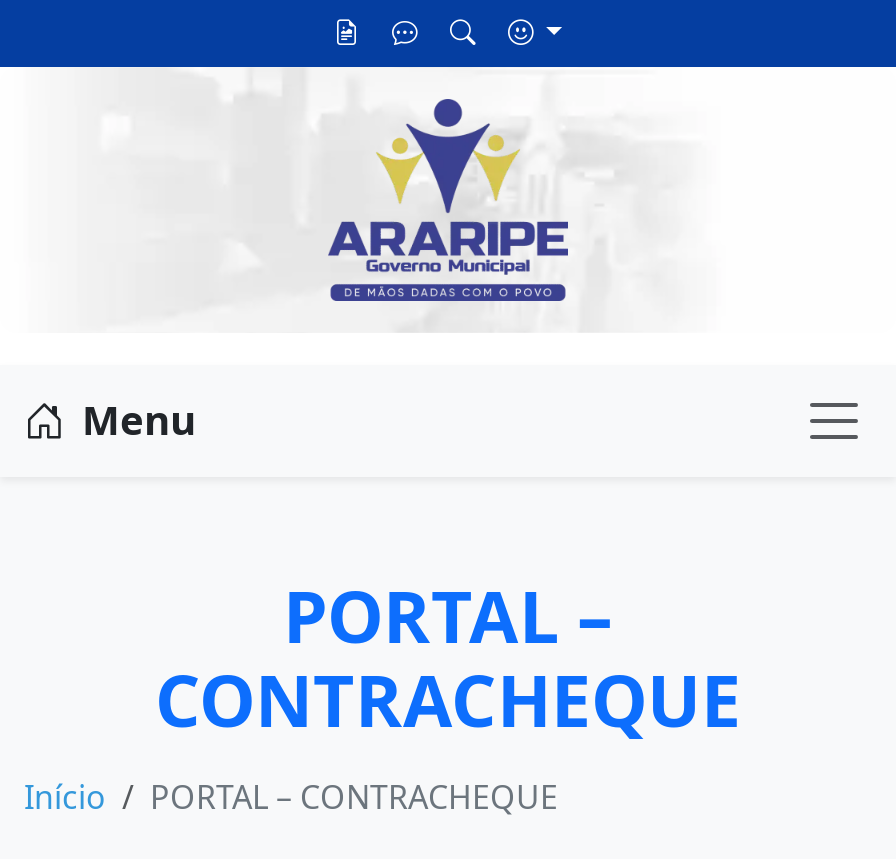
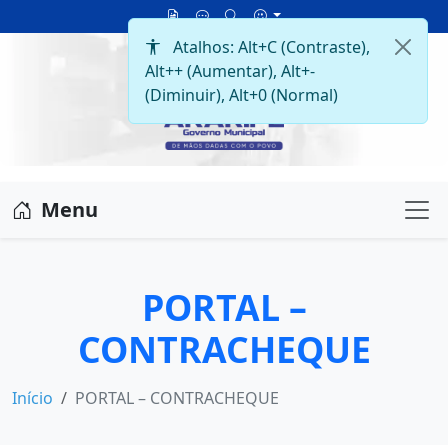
- [image]
+ [image]
